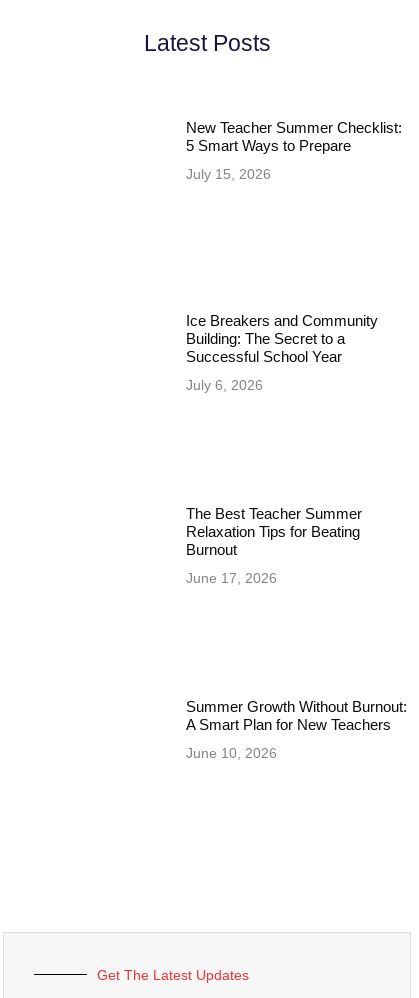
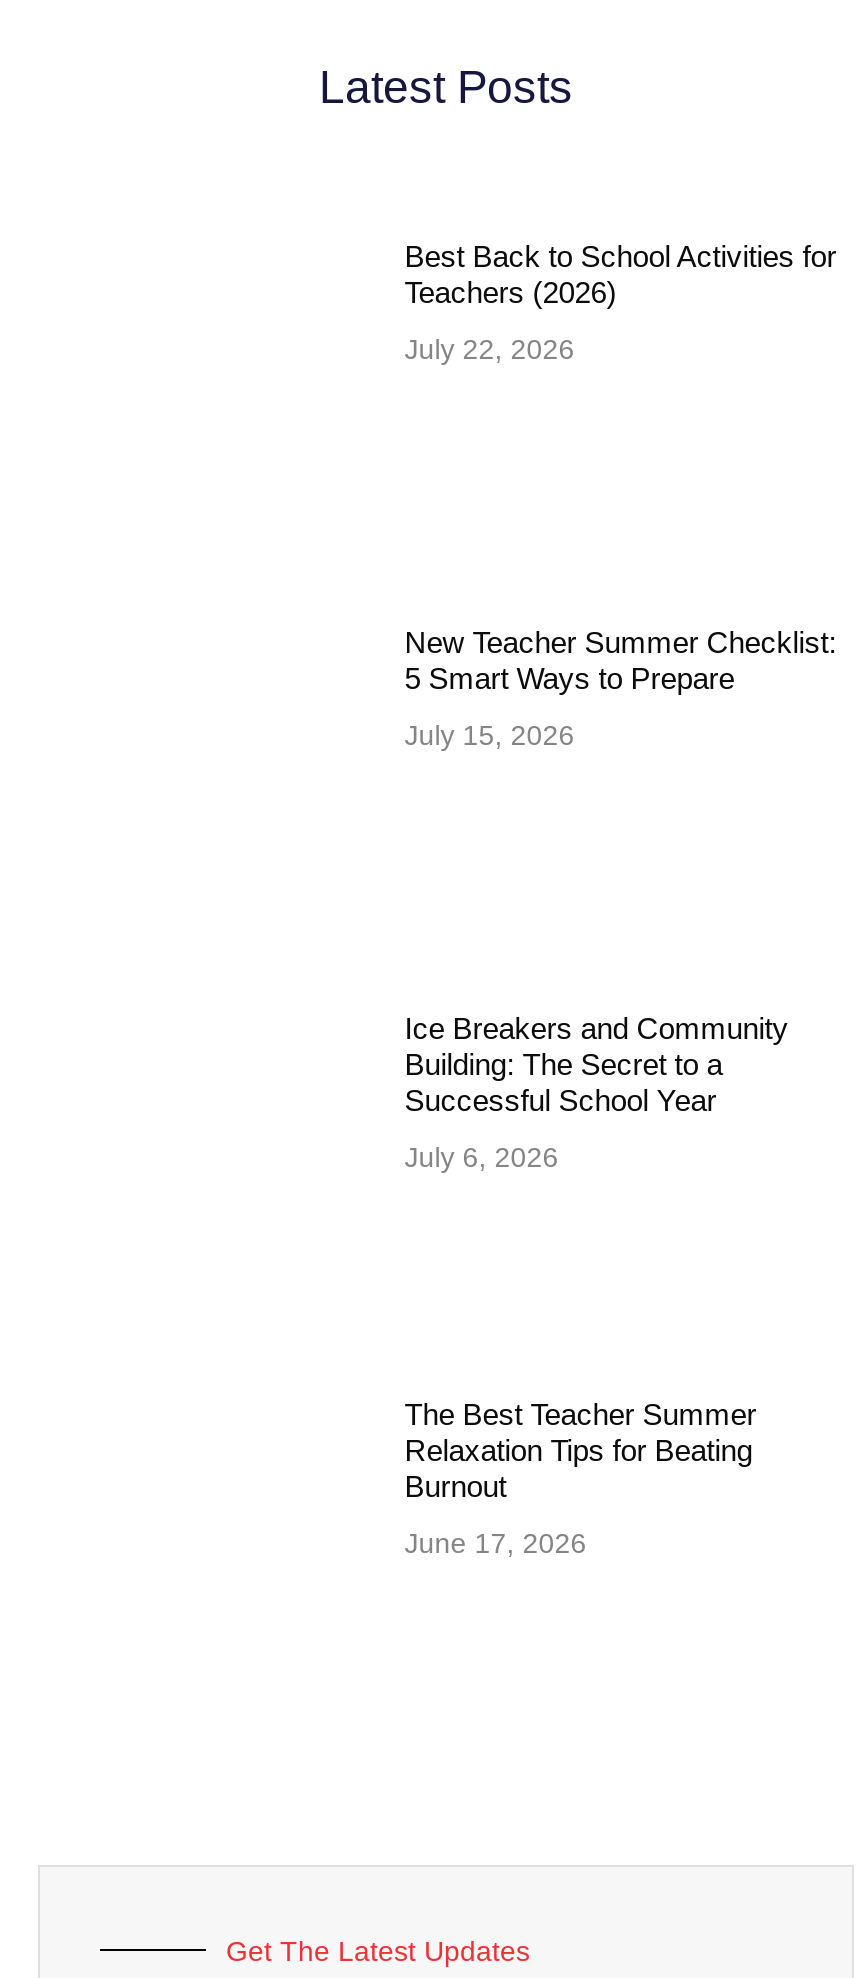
+ Best Back to School Activities for
+ Teachers (2026)
+ July 22, 2026

moved down: New Teacher Summer Checklist: | 5 Smart Ways to Prepare | July 15, 2026 | ... | Burnout | June 17, 2026

- Summer Growth Without Burnout:
- A Smart Plan for New Teachers
- June 10, 2026
